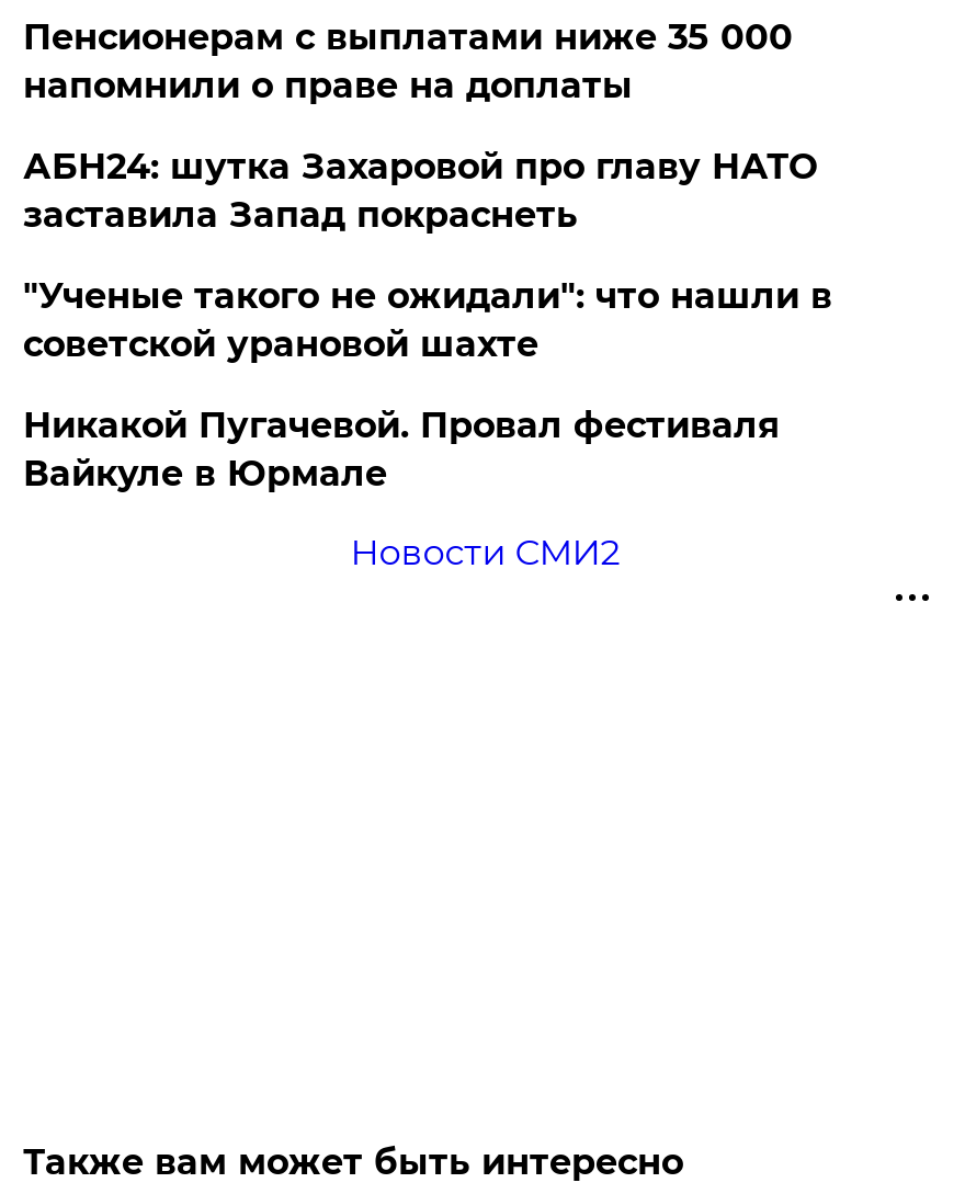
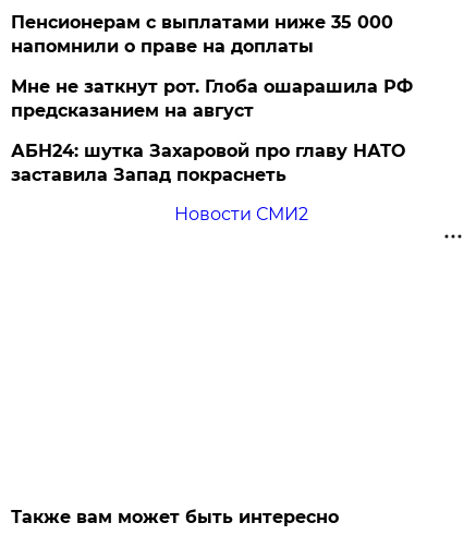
+ Мне не заткнут рот. Глоба ошарашила РФ
+ предсказанием на август

moved down: АБН24: шутка Захаровой про главу НАТО | заставила Запад покраснеть

- "Ученые такого не ожидали": что нашли в
- советской урановой шахте
- Никакой Пугачевой. Провал фестиваля
- Вайкуле в Юрмале
